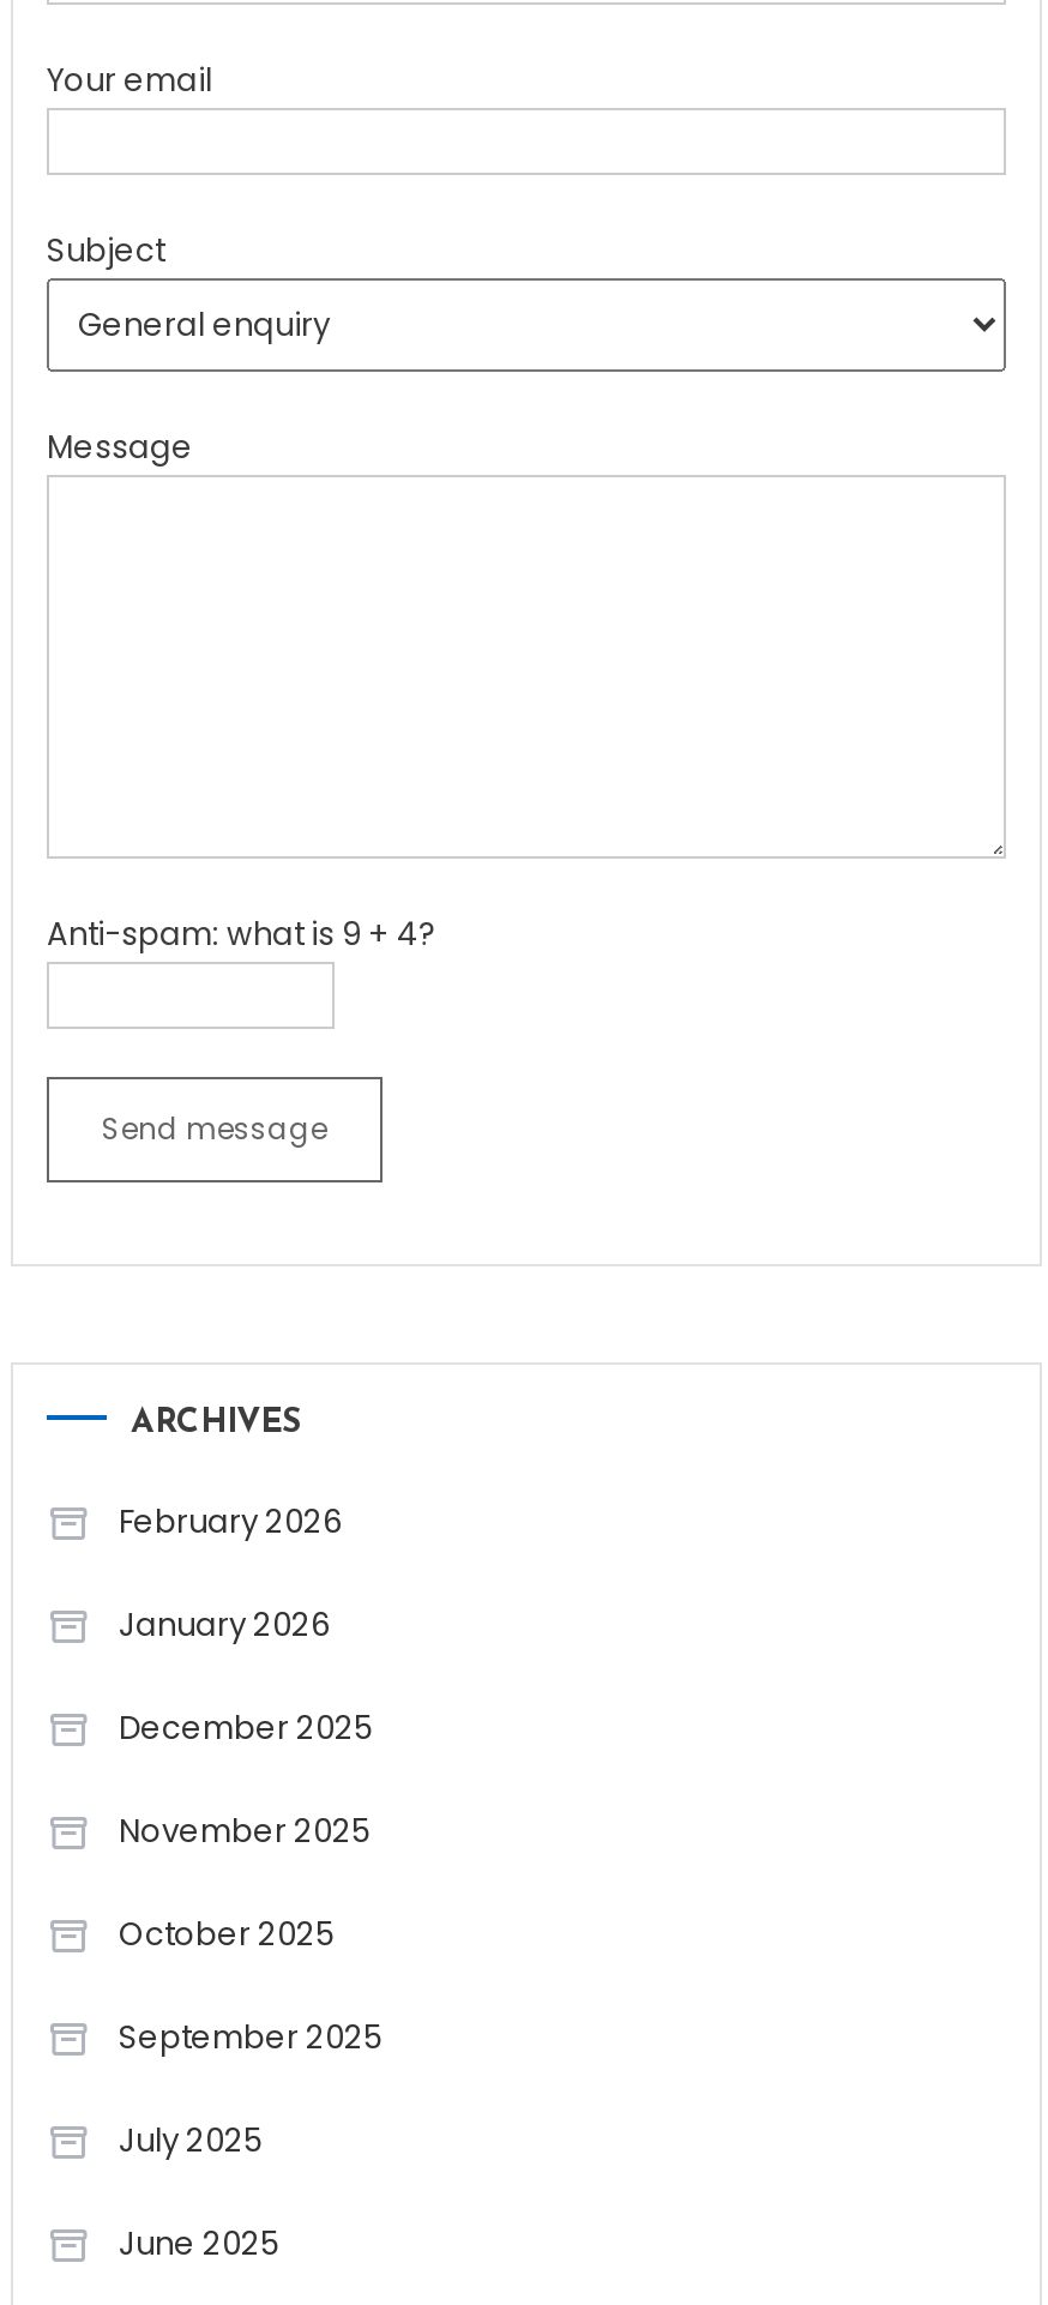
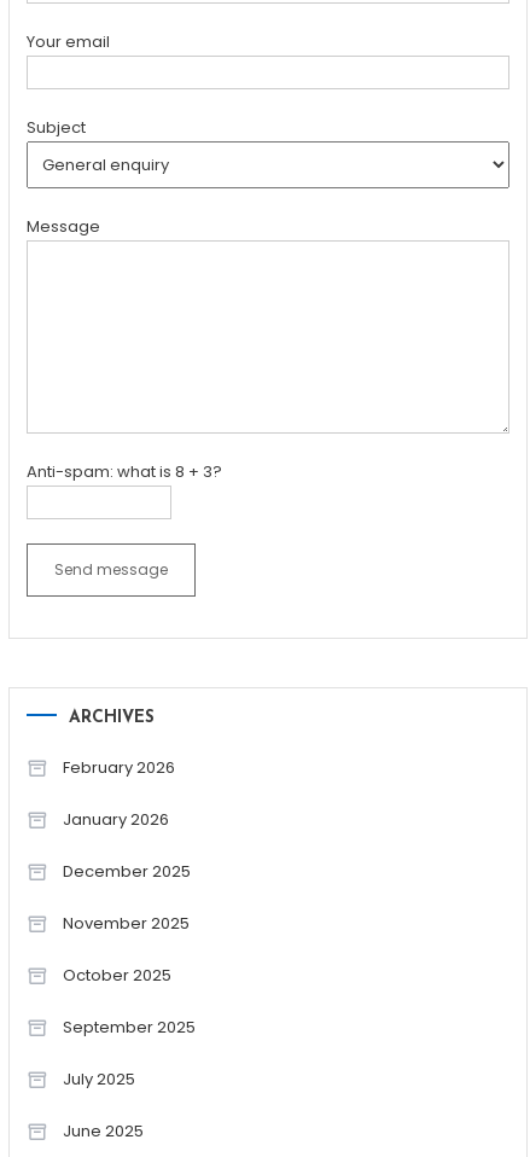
- Anti-spam: what is 9 + 4?
+ Anti-spam: what is 8 + 3?
